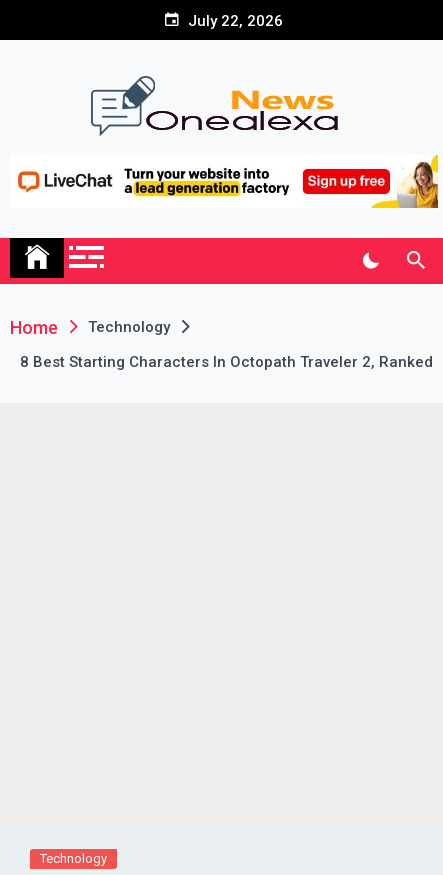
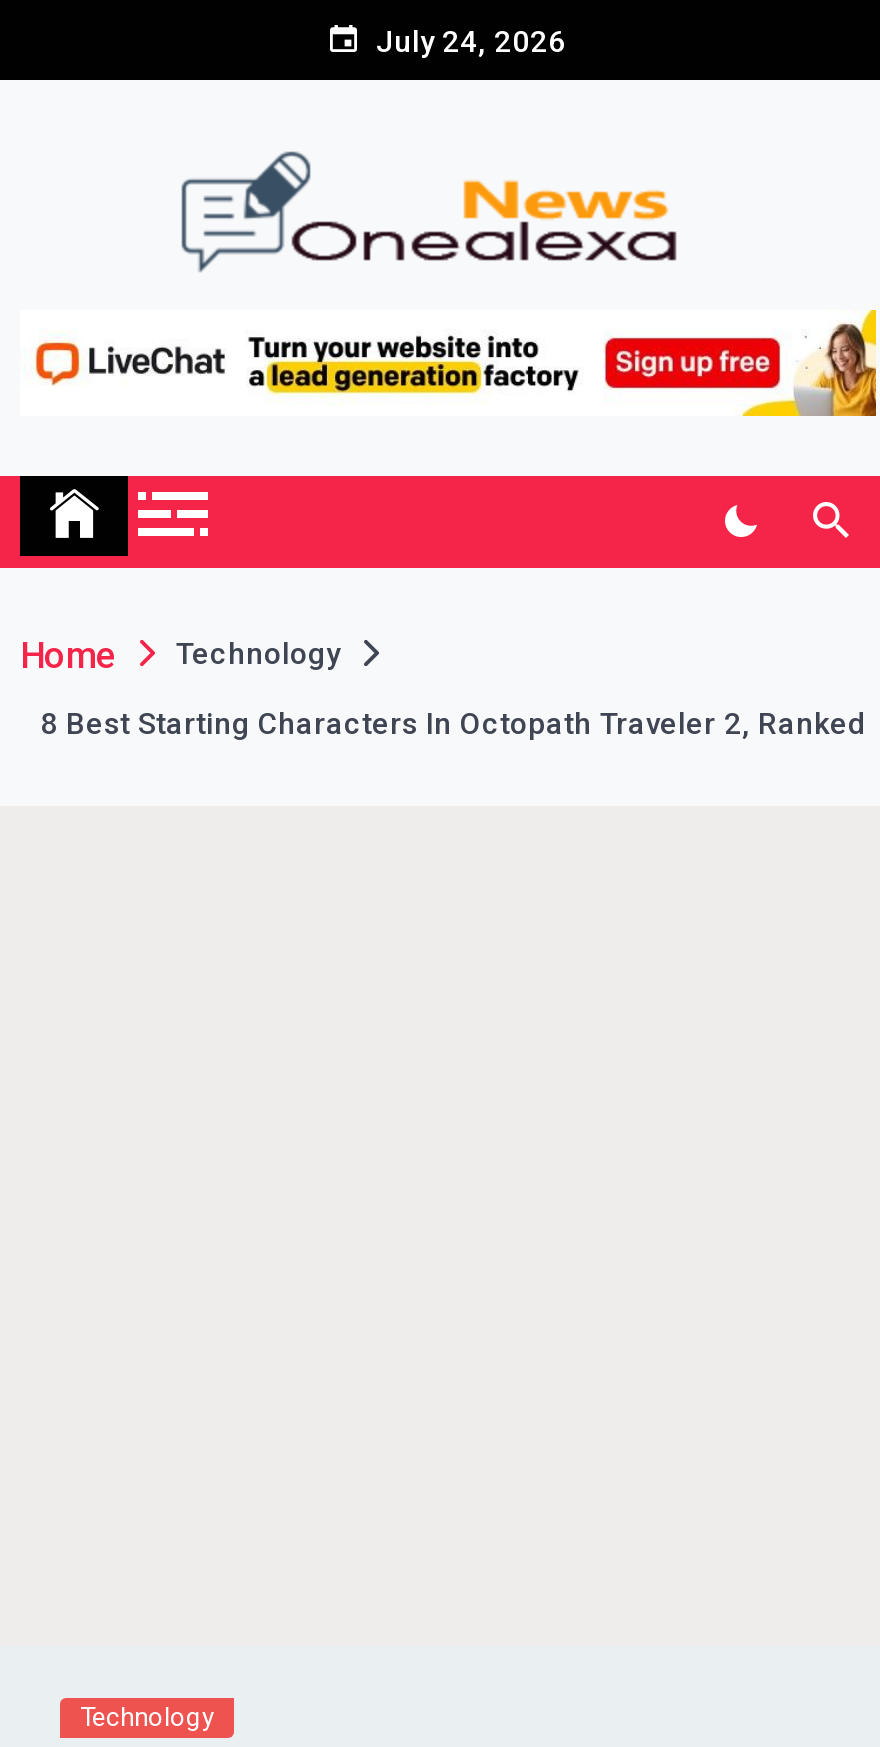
- July 22, 2026
+ July 24, 2026
